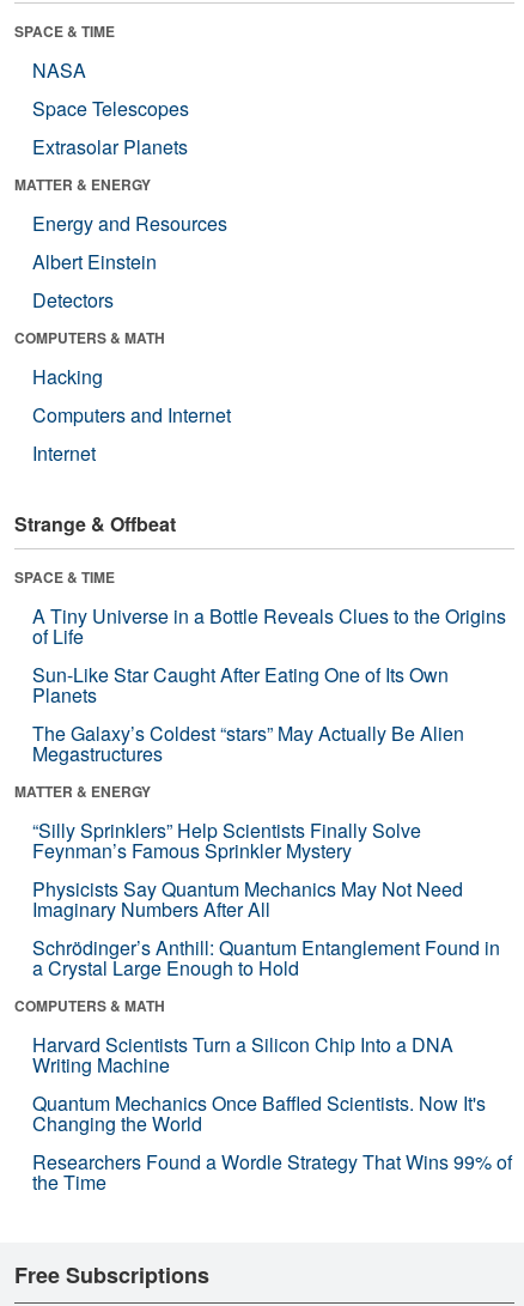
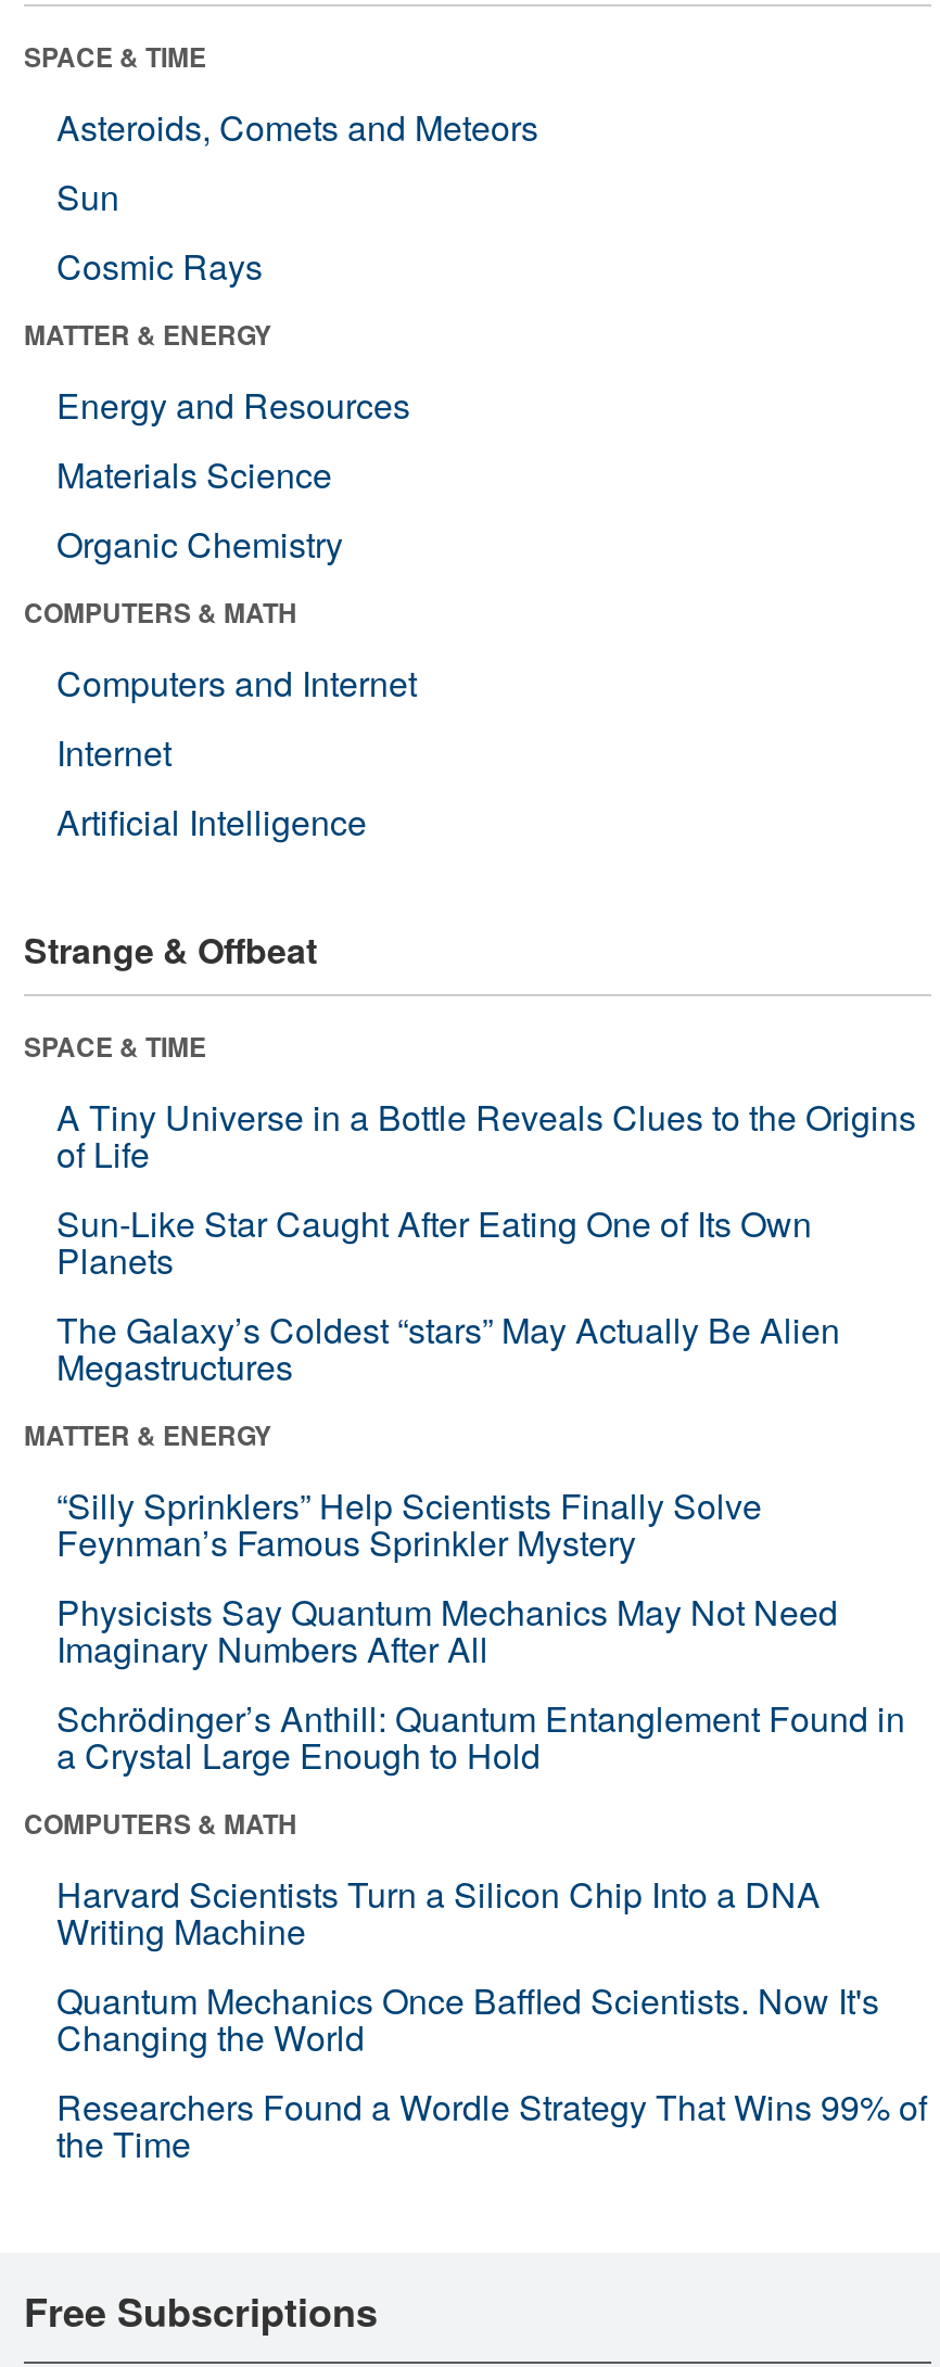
- NASA
- Space Telescopes
- Extrasolar Planets
+ Asteroids, Comets and Meteors
+ Sun
+ Cosmic Rays

- Albert Einstein
- Detectors
+ Materials Science
+ Organic Chemistry

- Hacking

moved up: Computers and Internet | Internet

+ Artificial Intelligence
